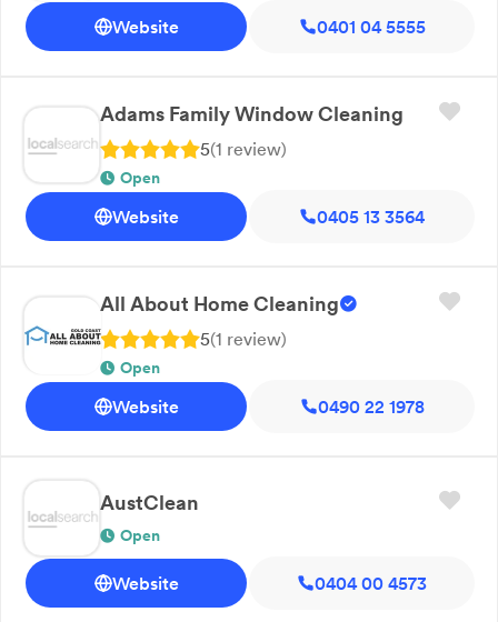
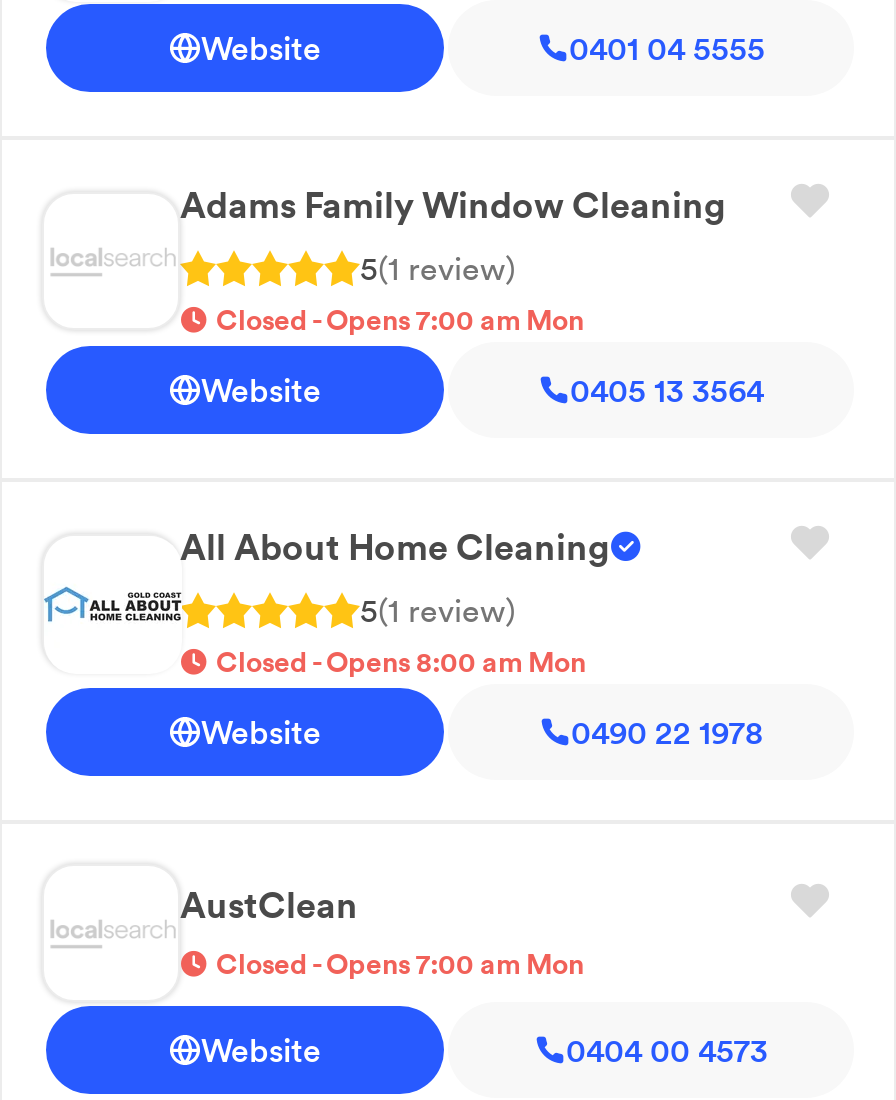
- Open
+ Closed - Opens 7:00 am Mon

- Open
+ Closed - Opens 8:00 am Mon

- Open
+ Closed - Opens 7:00 am Mon
